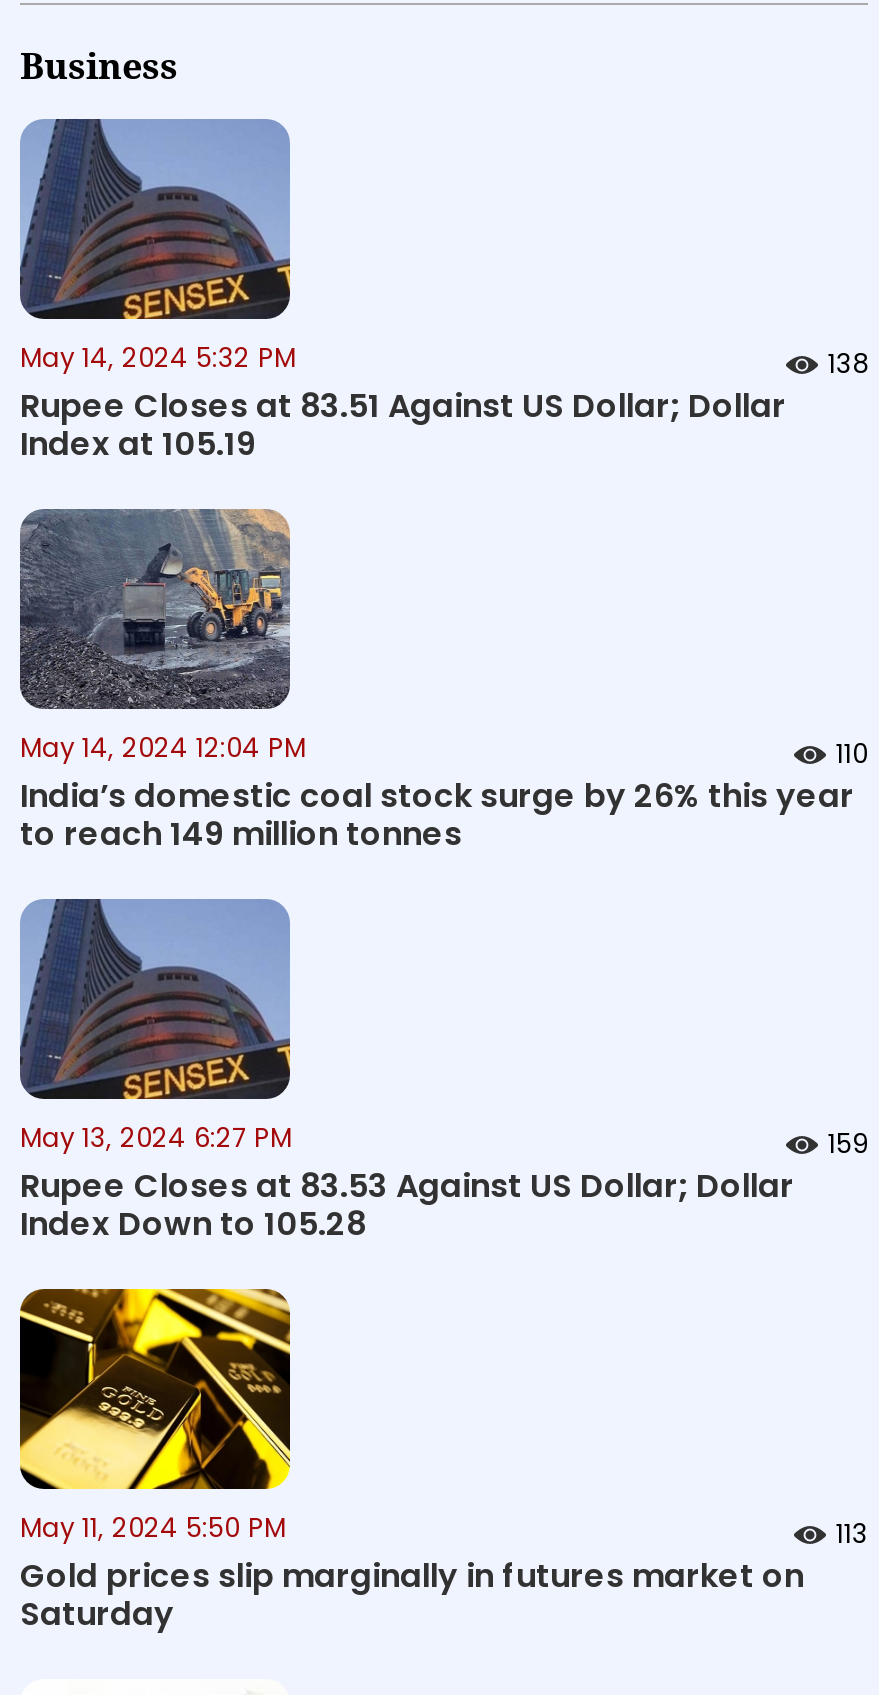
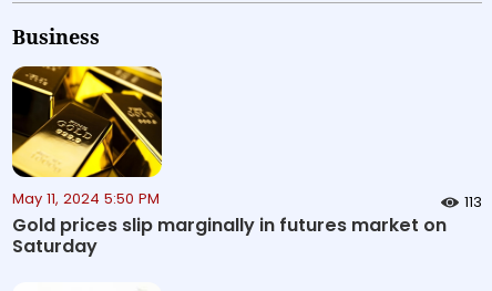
- [image]
- May 14, 2024 5:32 PM
- 138
- Rupee Closes at 83.51 Against US Dollar; Dollar
- Index at 105.19

- [image]
- May 14, 2024 12:04 PM
- 110
- India’s domestic coal stock surge by 26% this year
- to reach 149 million tonnes

- [image]
- May 13, 2024 6:27 PM
- 159
- Rupee Closes at 83.53 Against US Dollar; Dollar
- Index Down to 105.28
